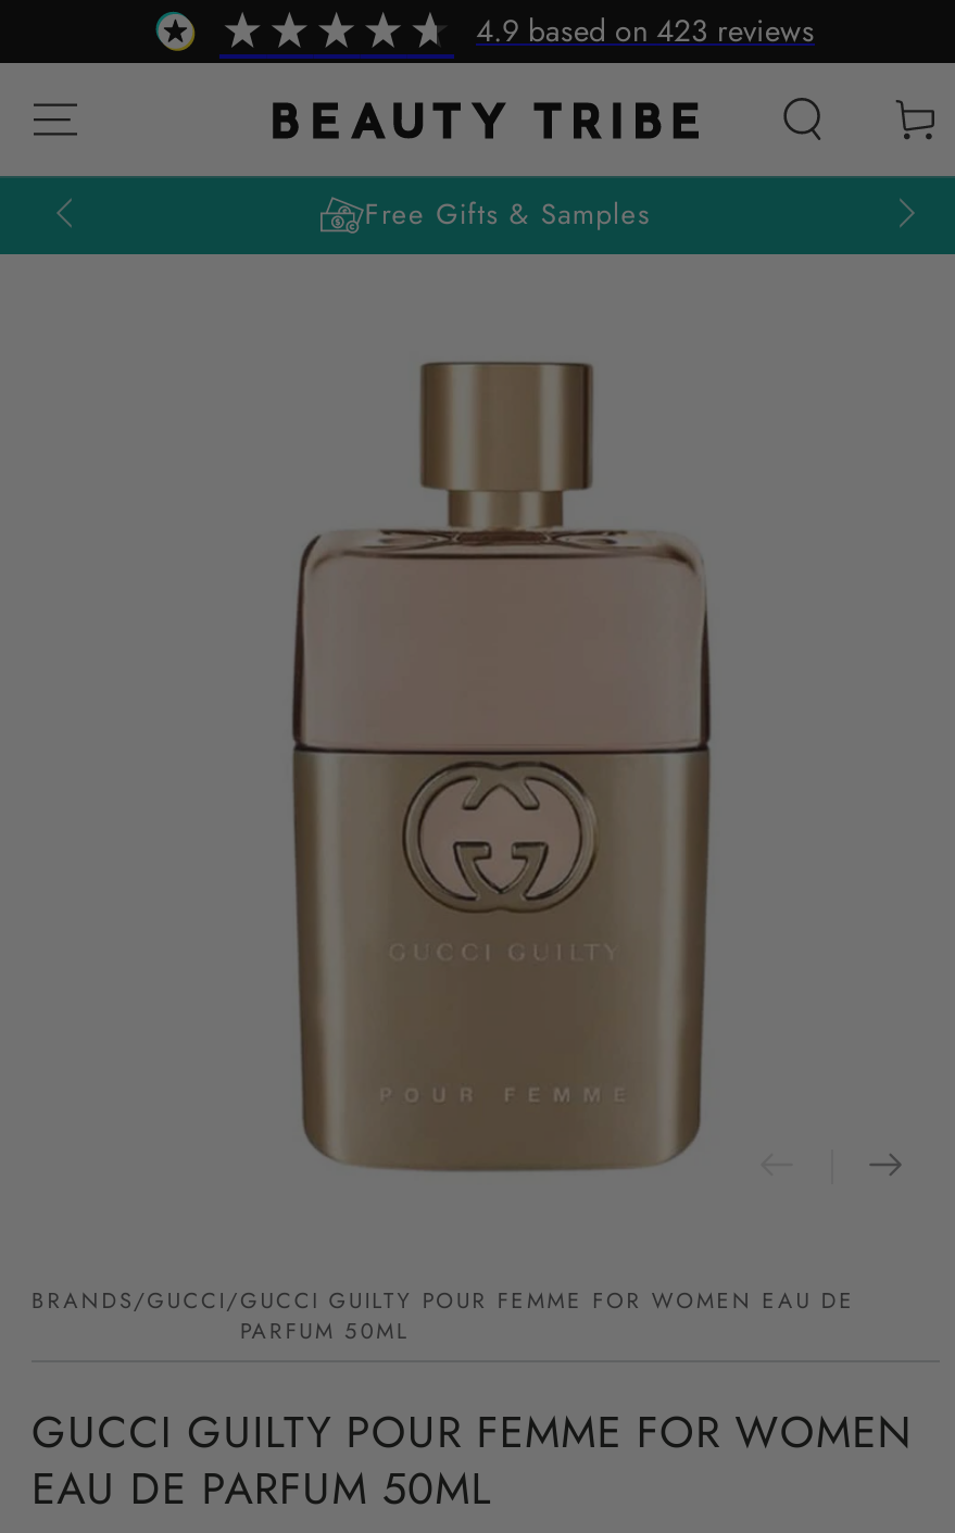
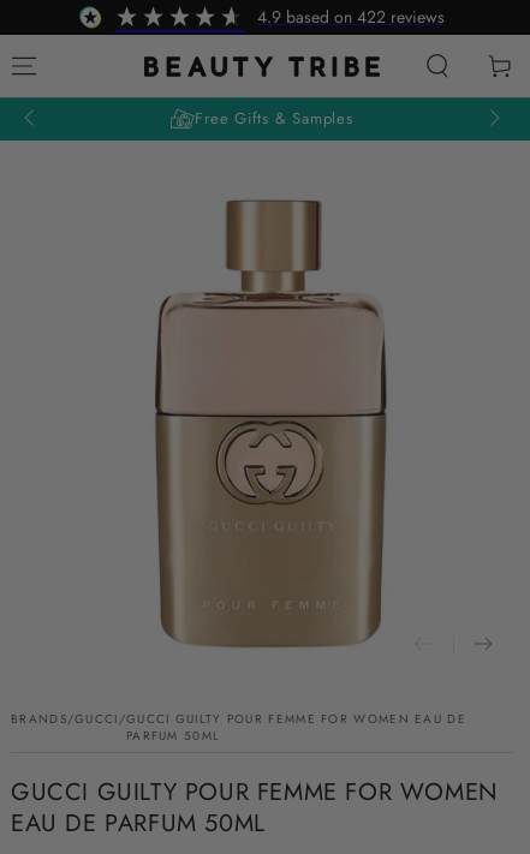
- 4.9 based on 423 reviews
+ 4.9 based on 422 reviews
